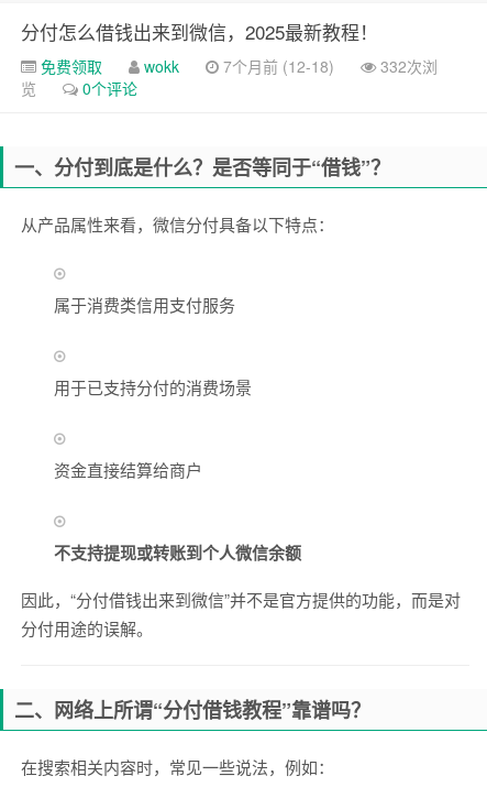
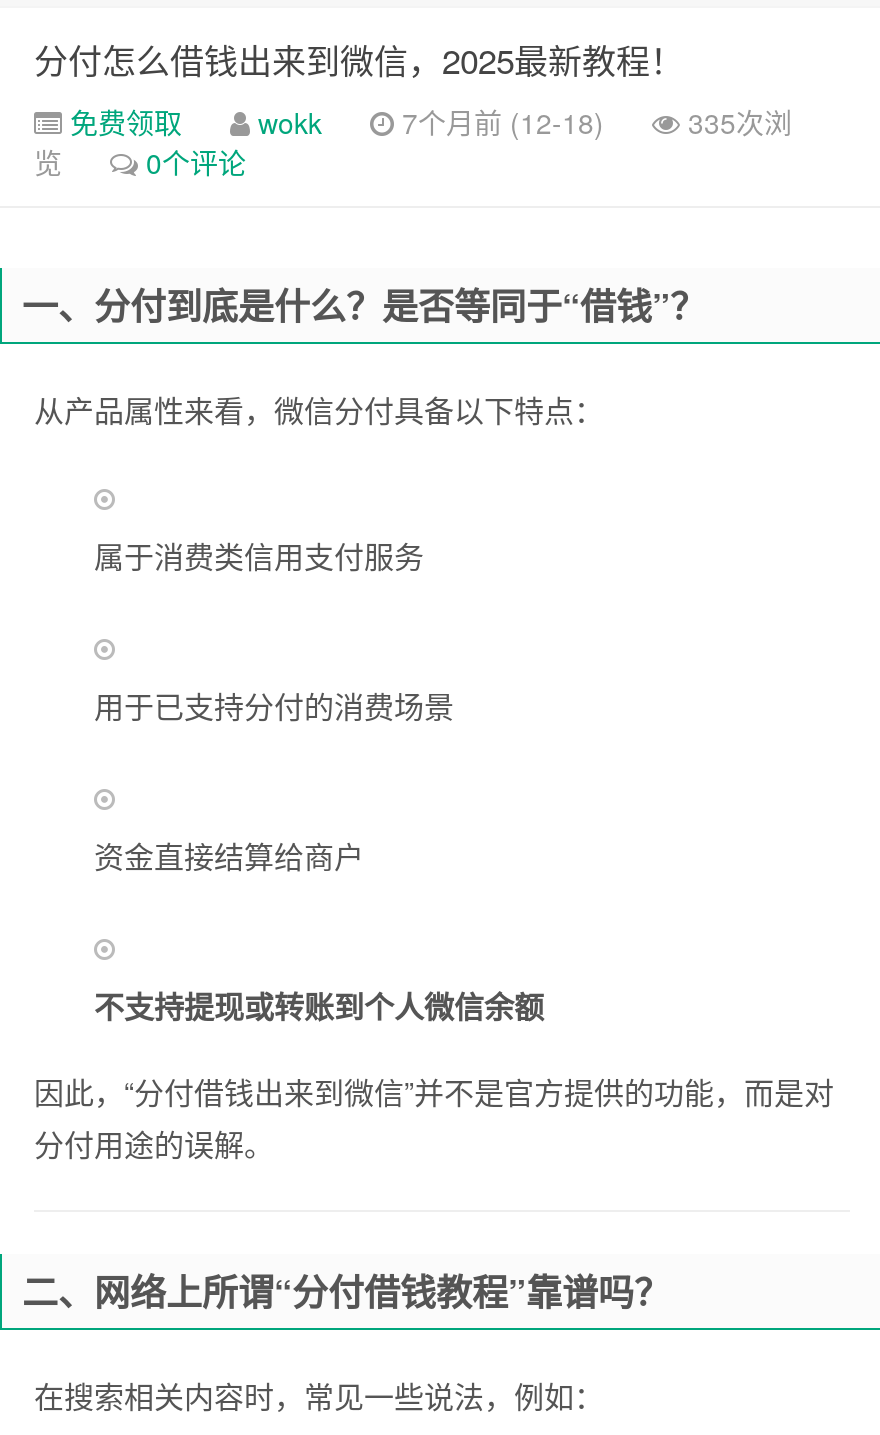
- 免费领取 wokk 7个月前 (12-18) 332次浏
+ 免费领取 wokk 7个月前 (12-18) 335次浏
